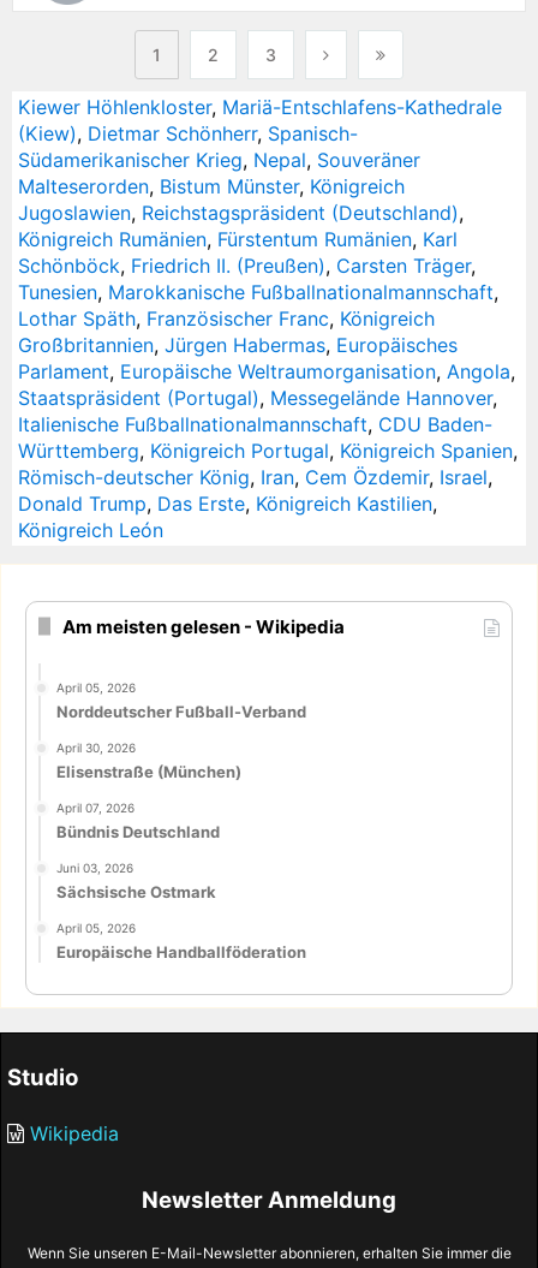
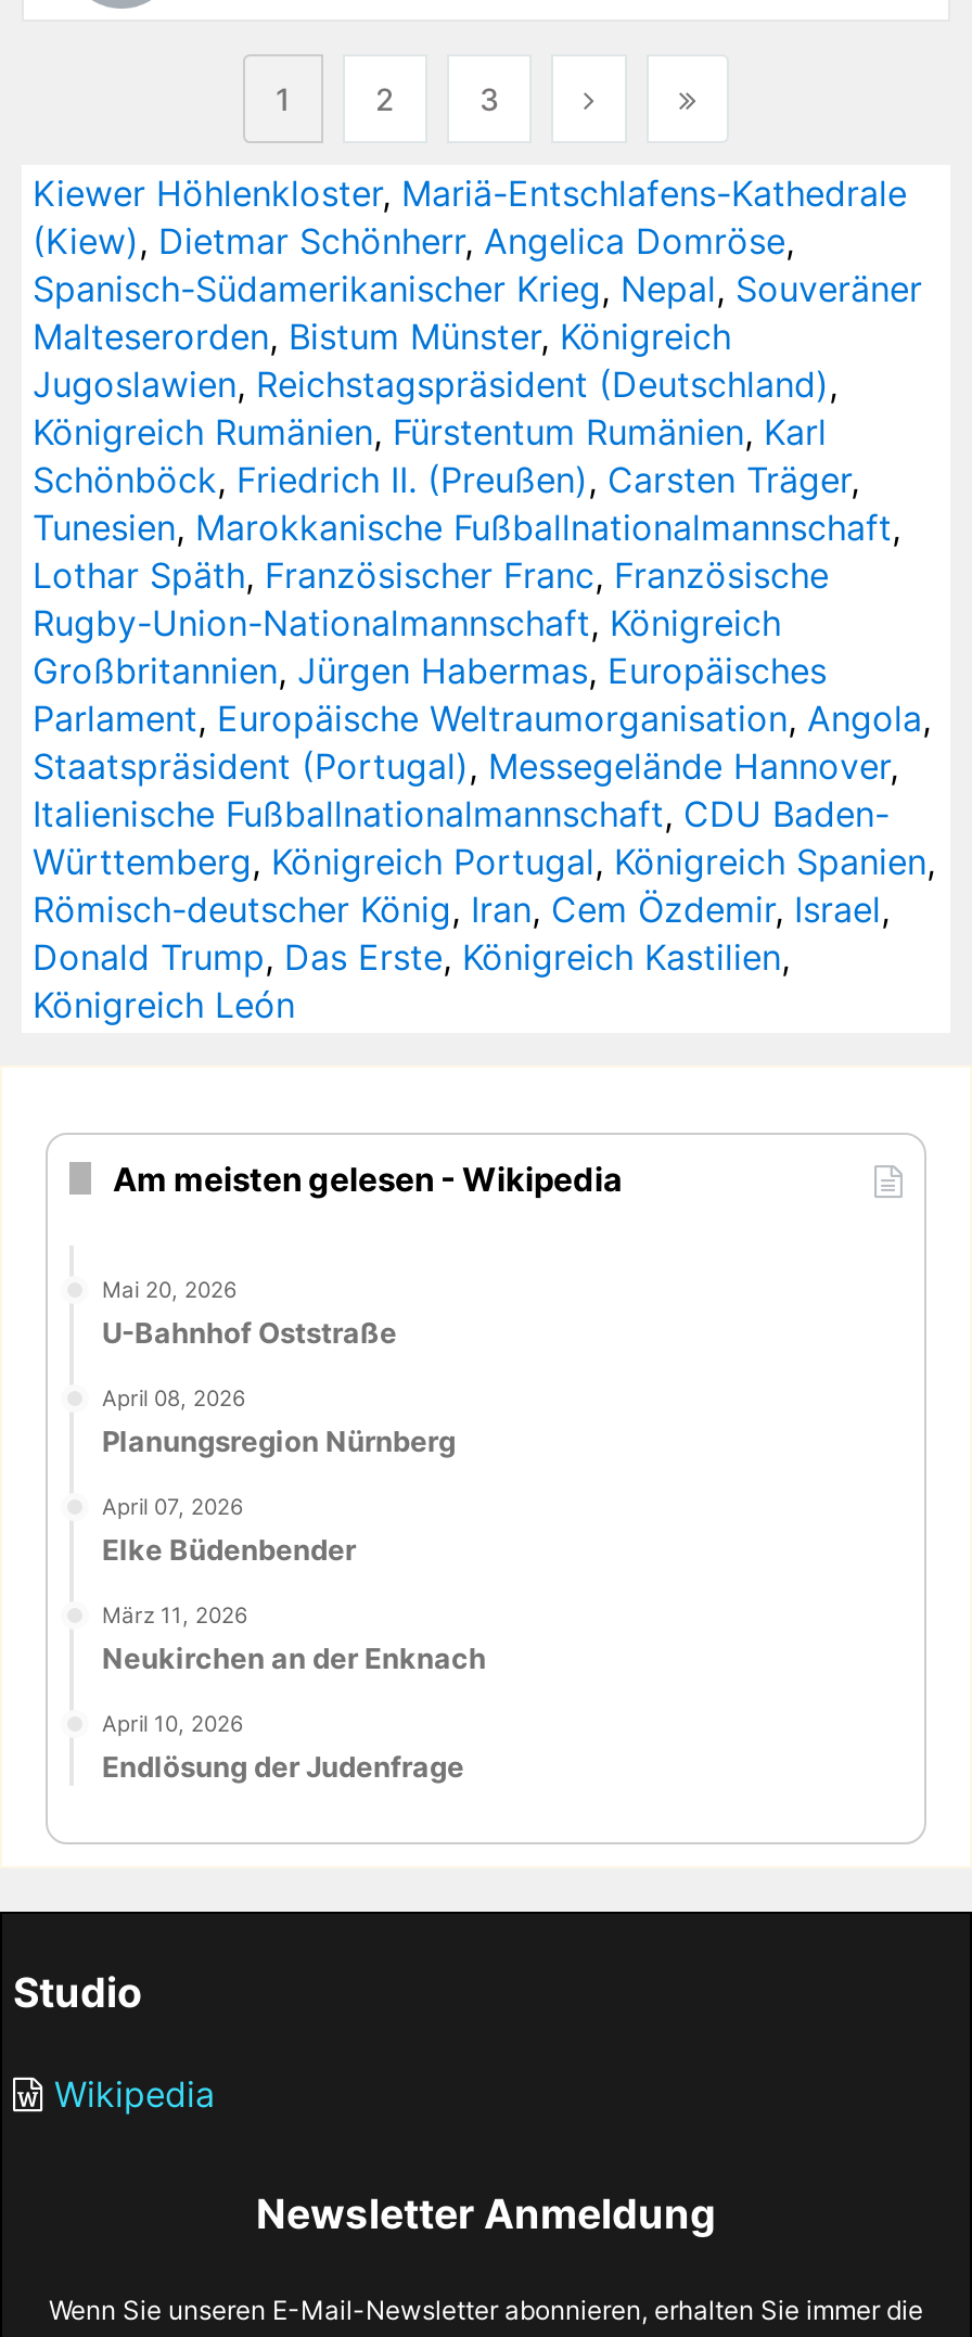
- (Kiew), Dietmar Schönherr, Spanisch-
- Südamerikanischer Krieg, Nepal, Souveräner
+ (Kiew), Dietmar Schönherr, Angelica Domröse,
+ Spanisch-Südamerikanischer Krieg, Nepal, Souveräner

- Lothar Späth, Französischer Franc, Königreich
+ Lothar Späth, Französischer Franc, Französische
+ Rugby-Union-Nationalmannschaft, Königreich

- April 05, 2026
- Norddeutscher Fußball-Verband
+ Mai 20, 2026
+ U-Bahnhof Oststraße

- April 30, 2026
- Elisenstraße (München)
+ April 08, 2026
+ Planungsregion Nürnberg

- Bündnis Deutschland
+ Elke Büdenbender

- Juni 03, 2026
- Sächsische Ostmark
+ März 11, 2026
+ Neukirchen an der Enknach

- April 05, 2026
- Europäische Handballföderation
+ April 10, 2026
+ Endlösung der Judenfrage
